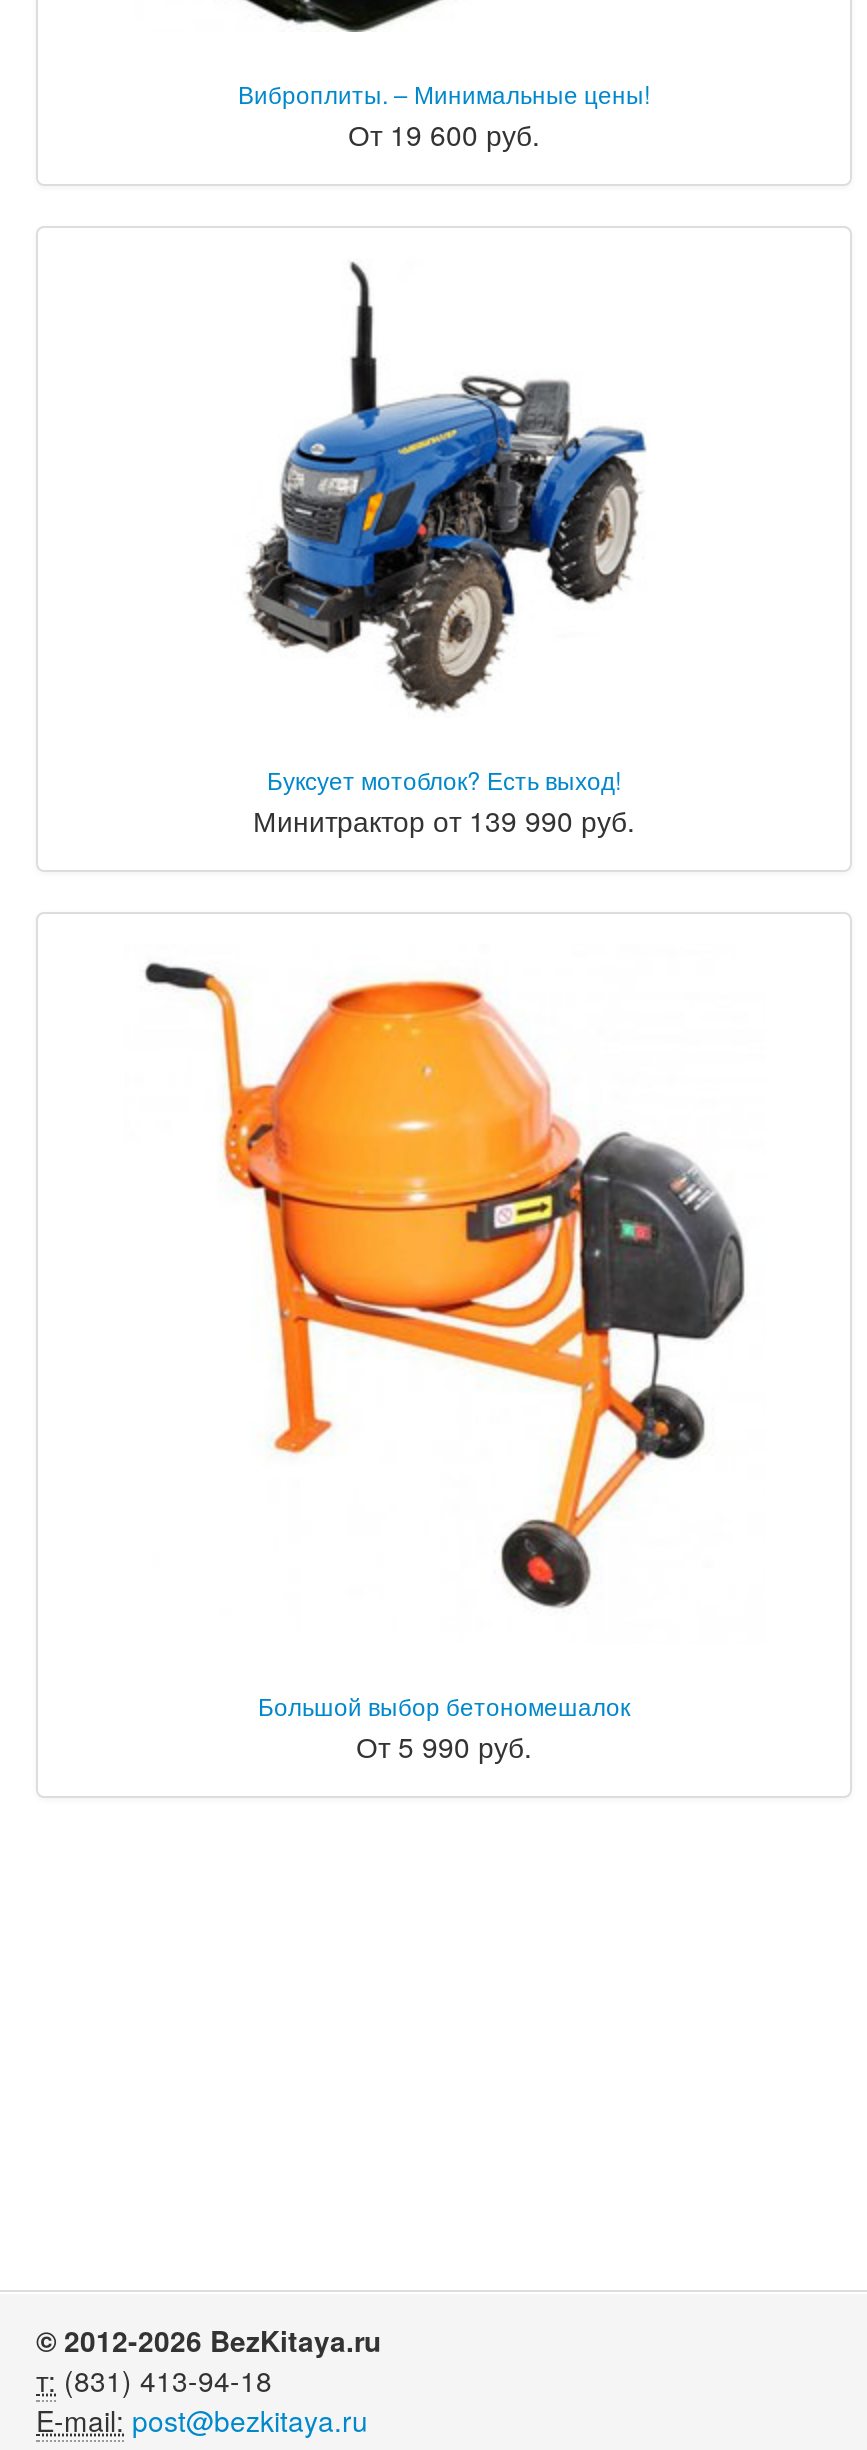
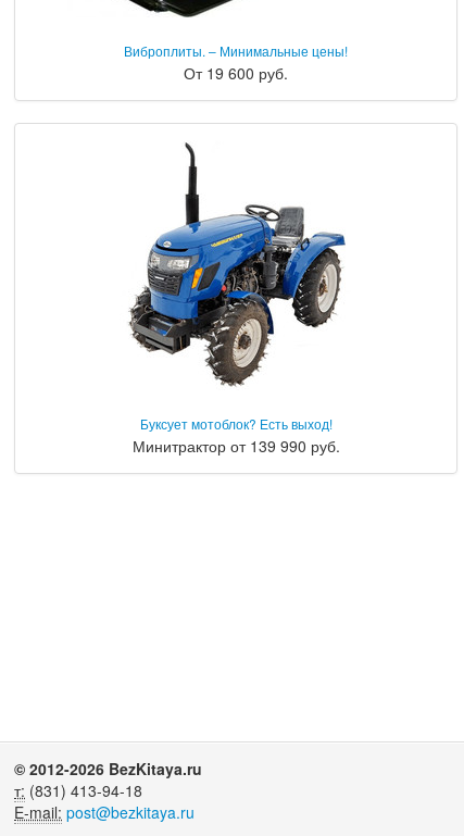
- [image]
- Большой выбор бетономешалок
- От 5 990 руб.
